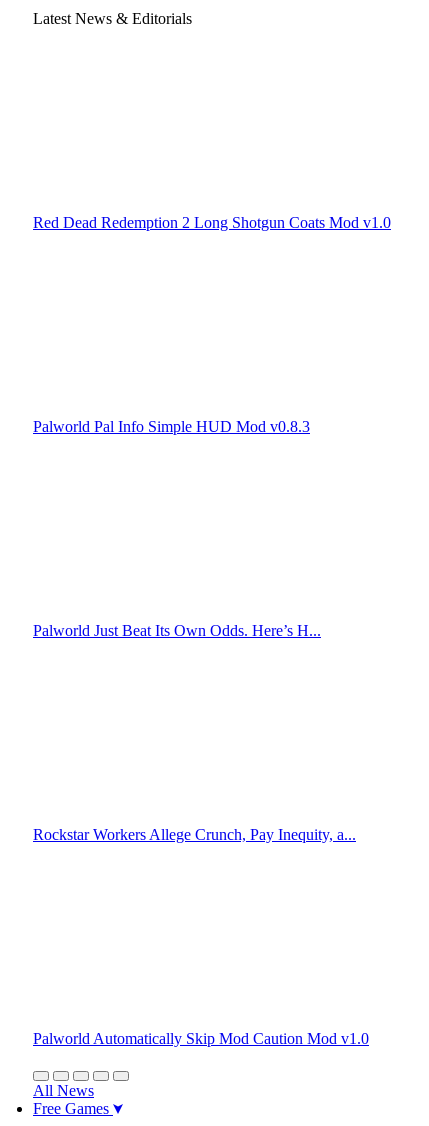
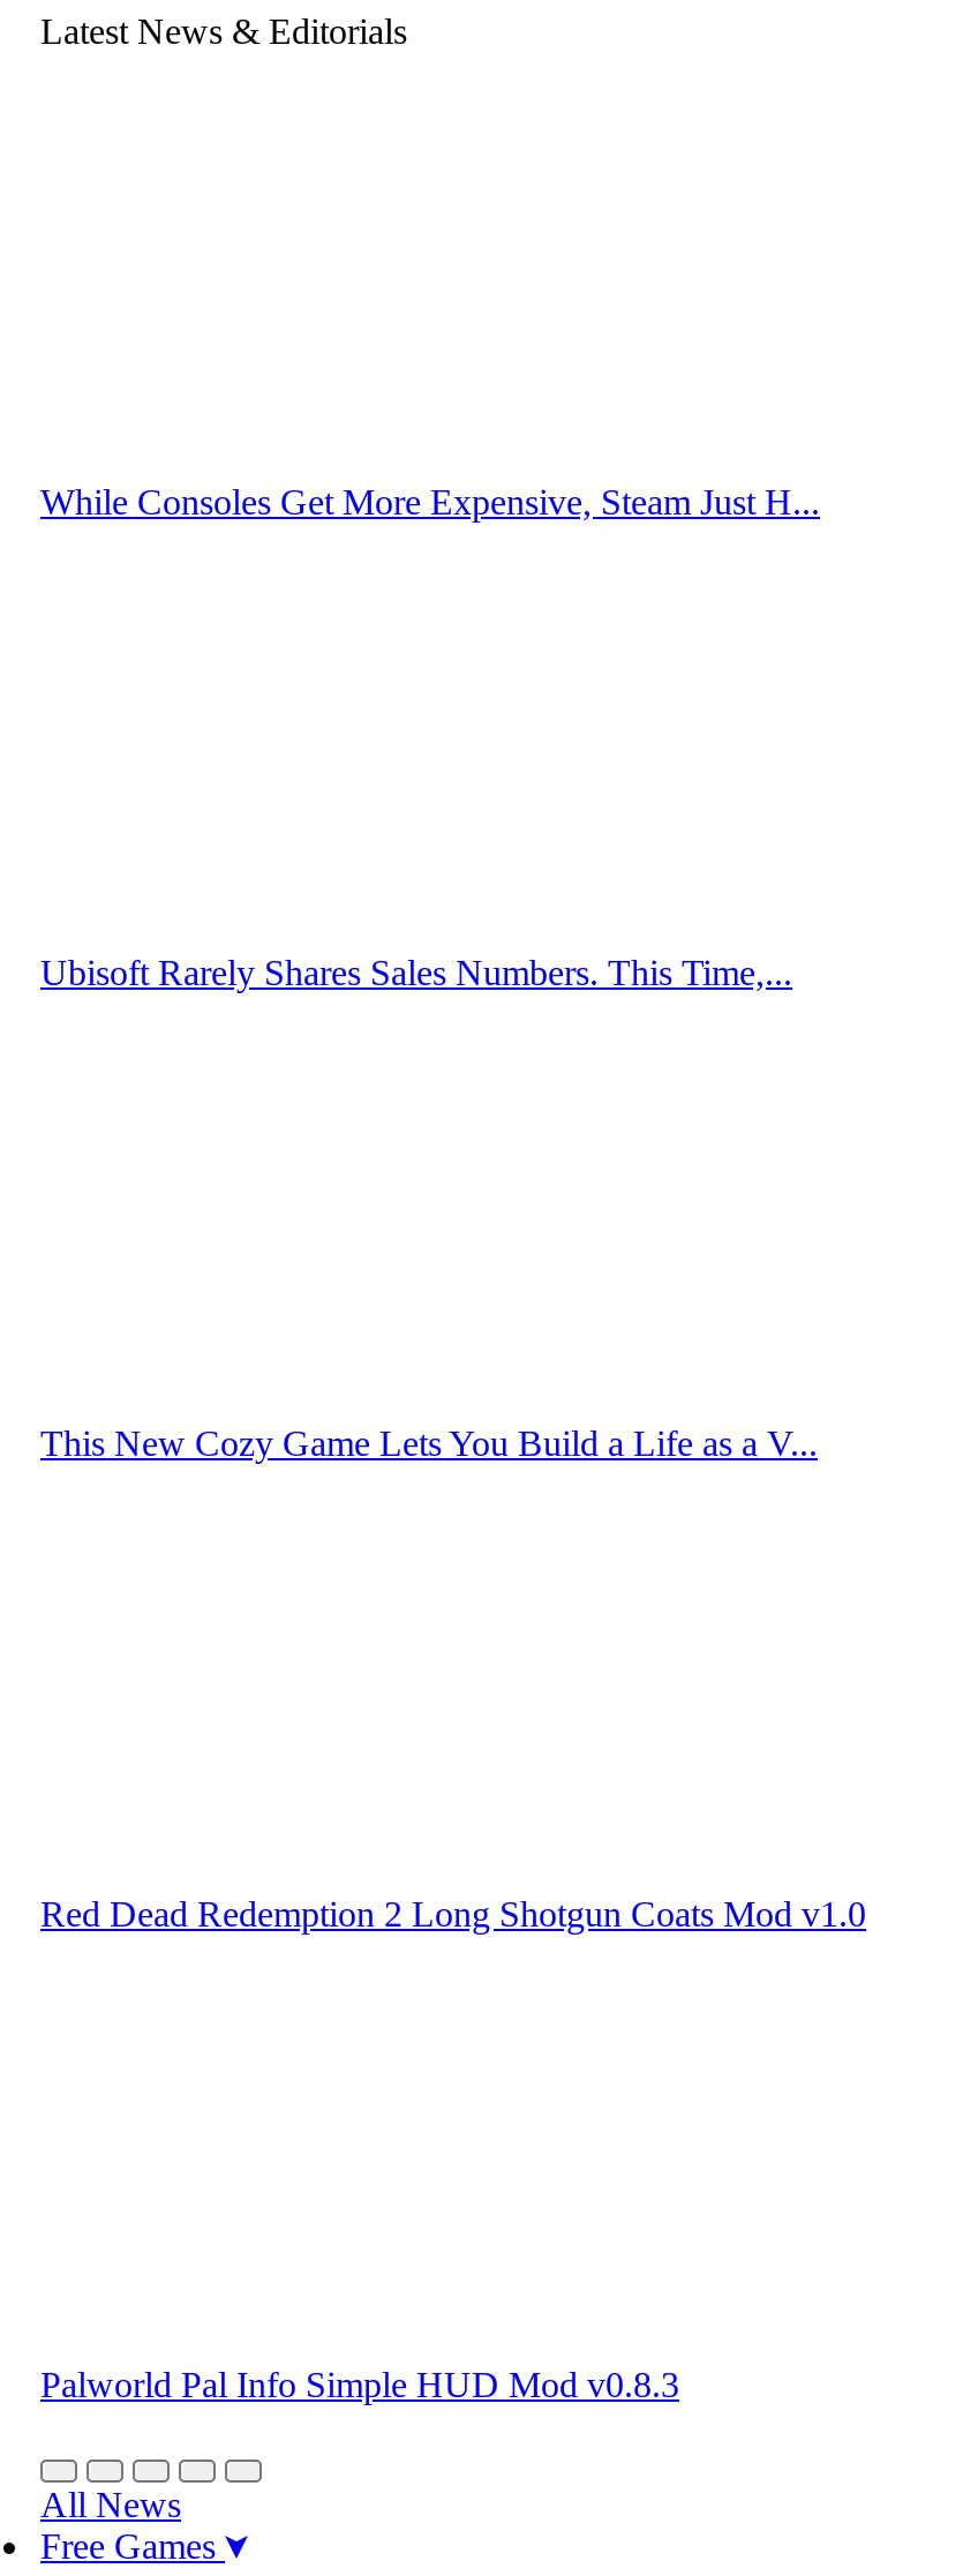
+ While Consoles Get More Expensive, Steam Just H...

+ Ubisoft Rarely Shares Sales Numbers. This Time,...

+ This New Cozy Game Lets You Build a Life as a V...

moved down: Red Dead Redemption 2 Long Shotgun Coats Mod v1.0 | Palworld Pal Info Simple HUD Mod v0.8.3

- Palworld Just Beat Its Own Odds. Here’s H...

- Rockstar Workers Allege Crunch, Pay Inequity, a...

- Palworld Automatically Skip Mod Caution Mod v1.0
